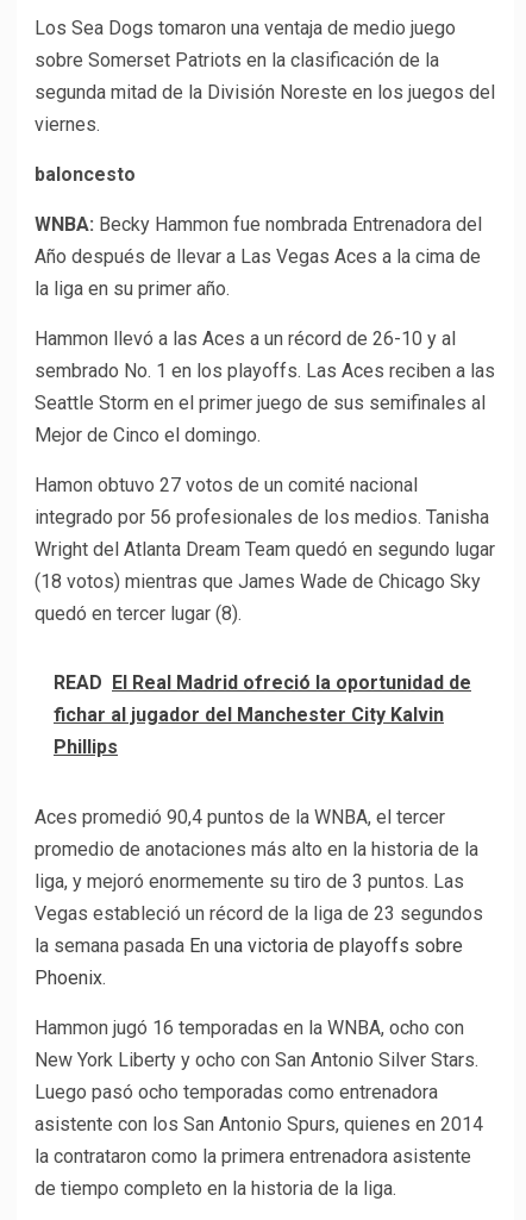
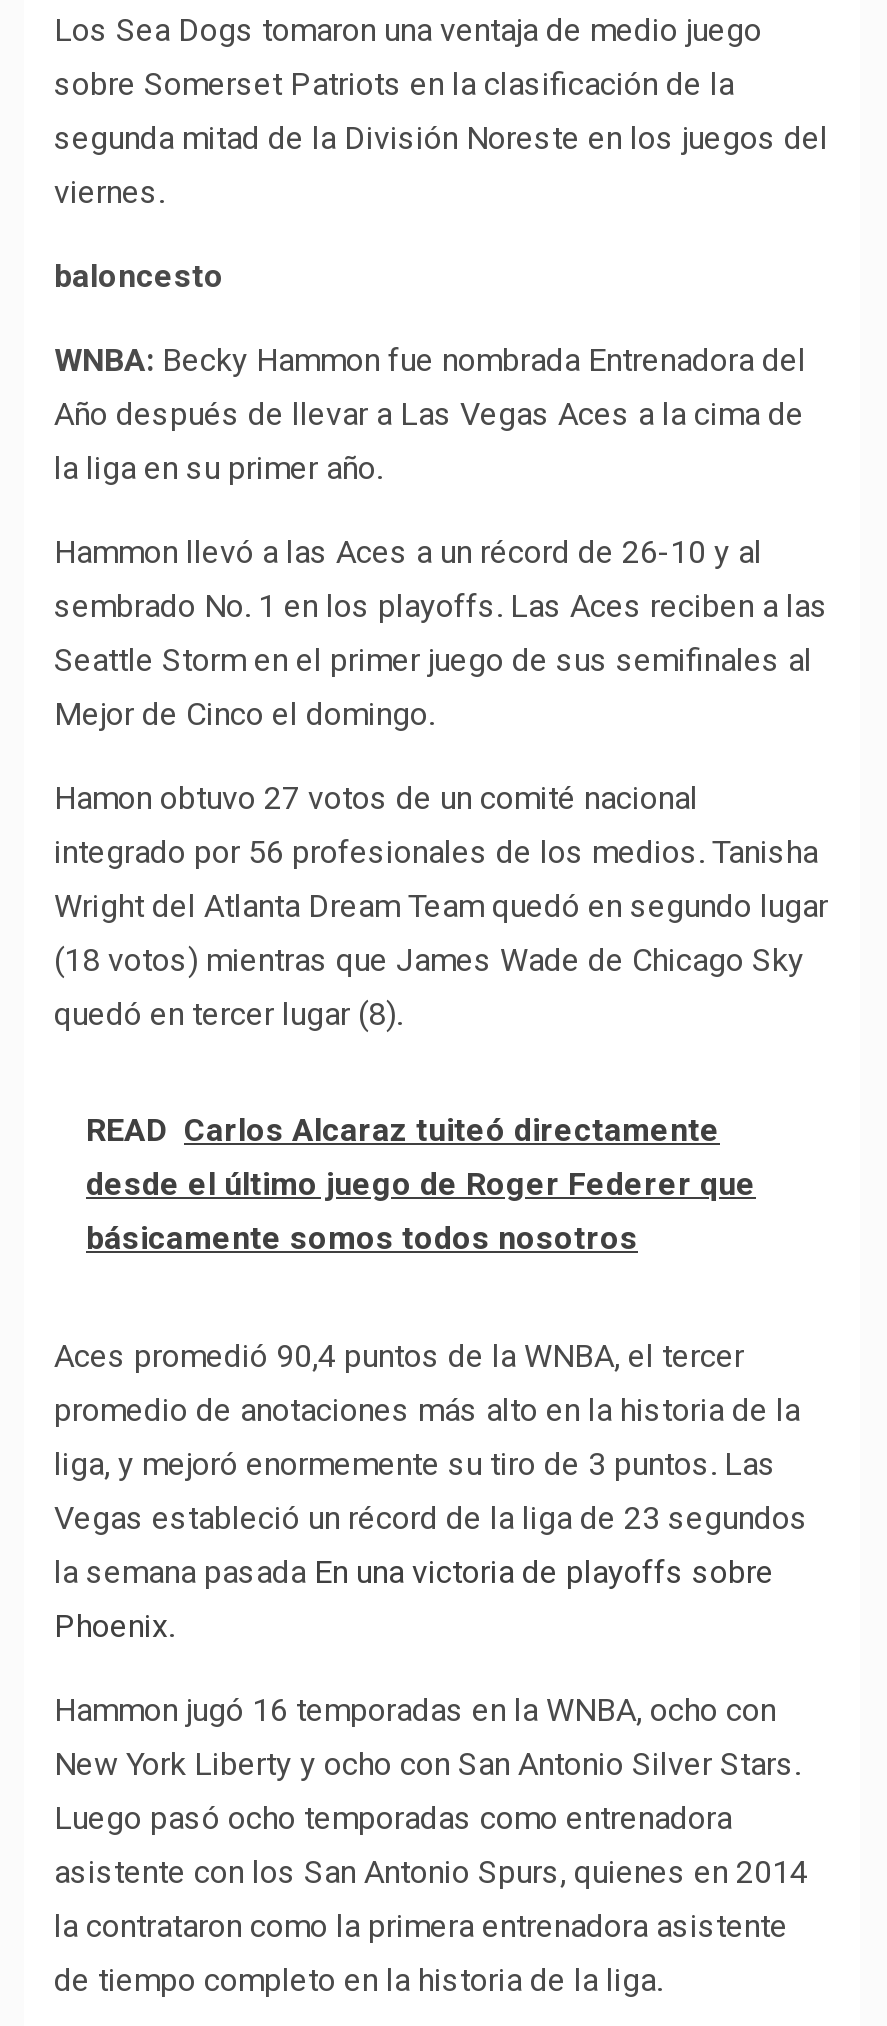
- READ El Real Madrid ofreció la oportunidad de
- fichar al jugador del Manchester City Kalvin
- Phillips
+ READ Carlos Alcaraz tuiteó directamente
+ desde el último juego de Roger Federer que
+ básicamente somos todos nosotros
